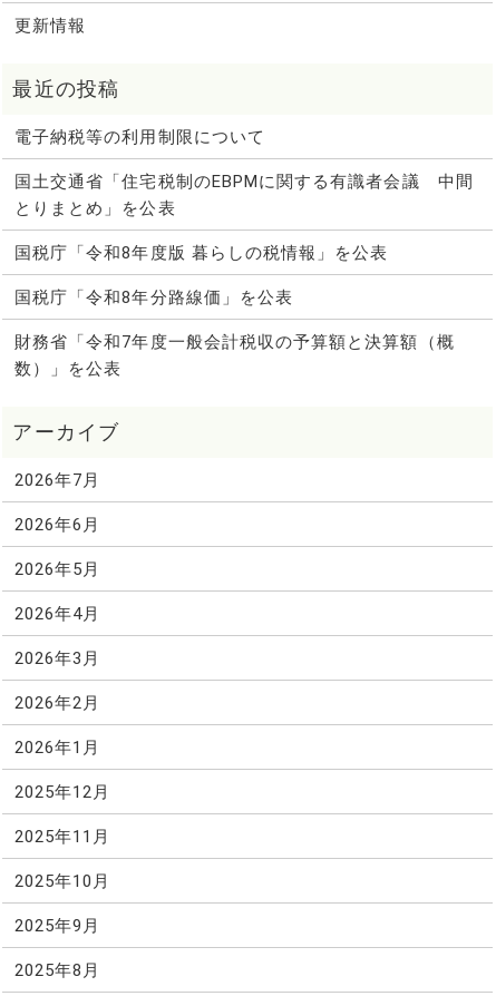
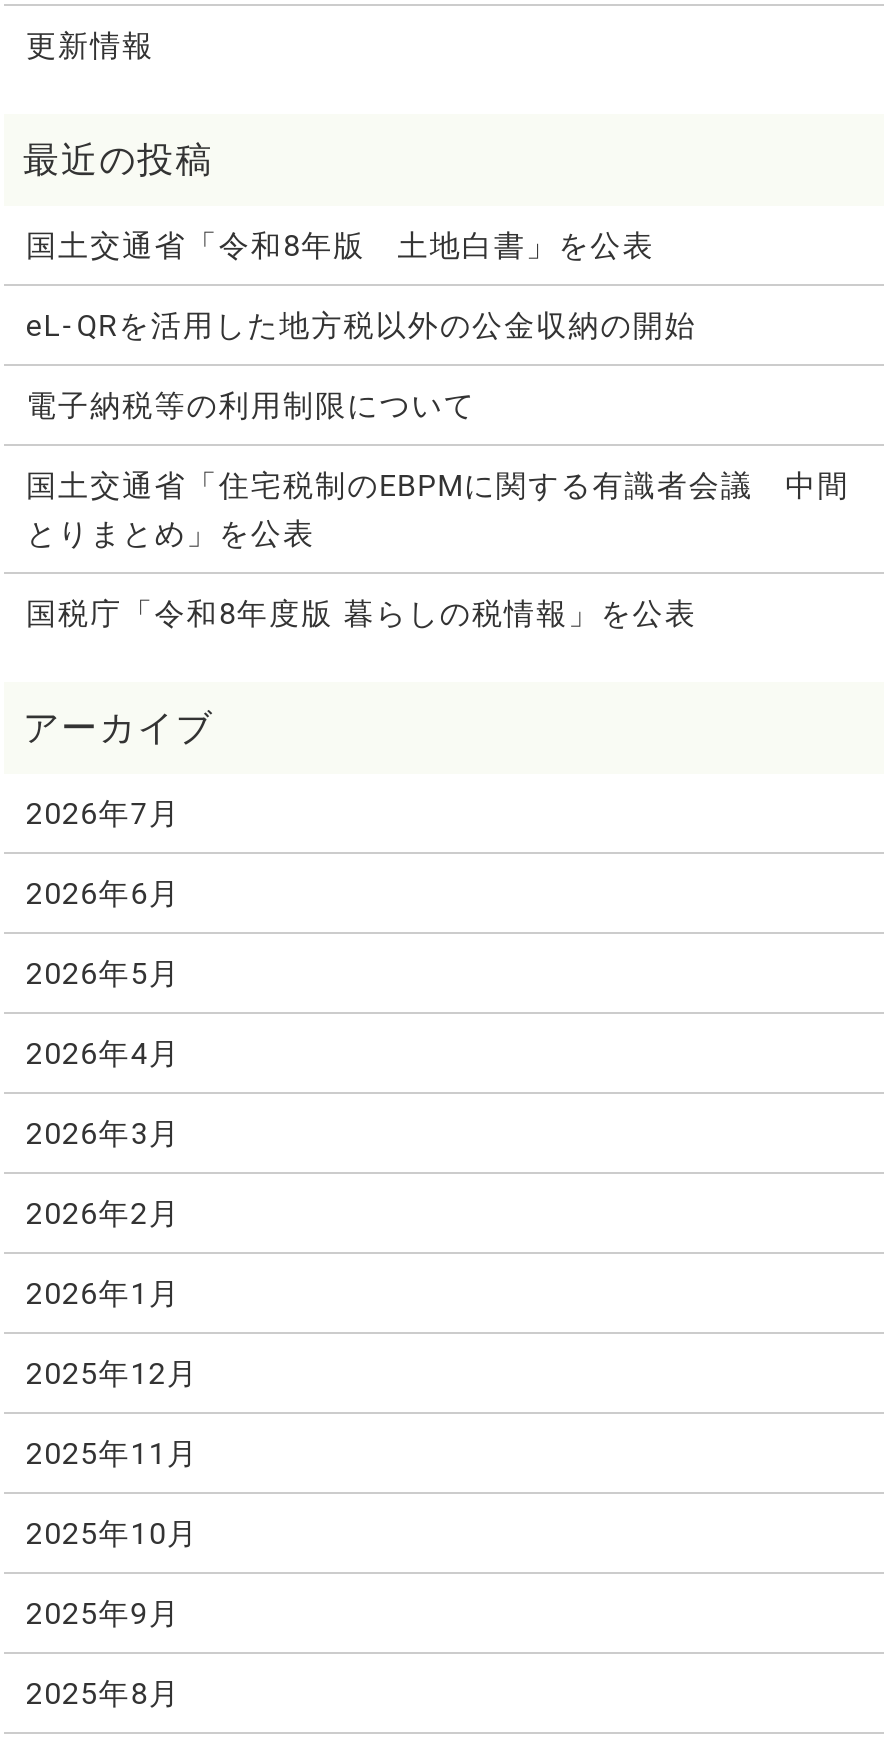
+ 国土交通省「令和8年版 土地白書」を公表
+ eL-QRを活用した地方税以外の公金収納の開始

moved down: 電子納税等の利用制限について | 国土交通省「住宅税制のEBPMに関する有識者会議 中間 | とりまとめ」を公表 | 国税庁「令和8年度版 暮らしの税情報」を公表

- 国税庁「令和8年分路線価」を公表
- 財務省「令和7年度一般会計税収の予算額と決算額（概
- 数）」を公表
